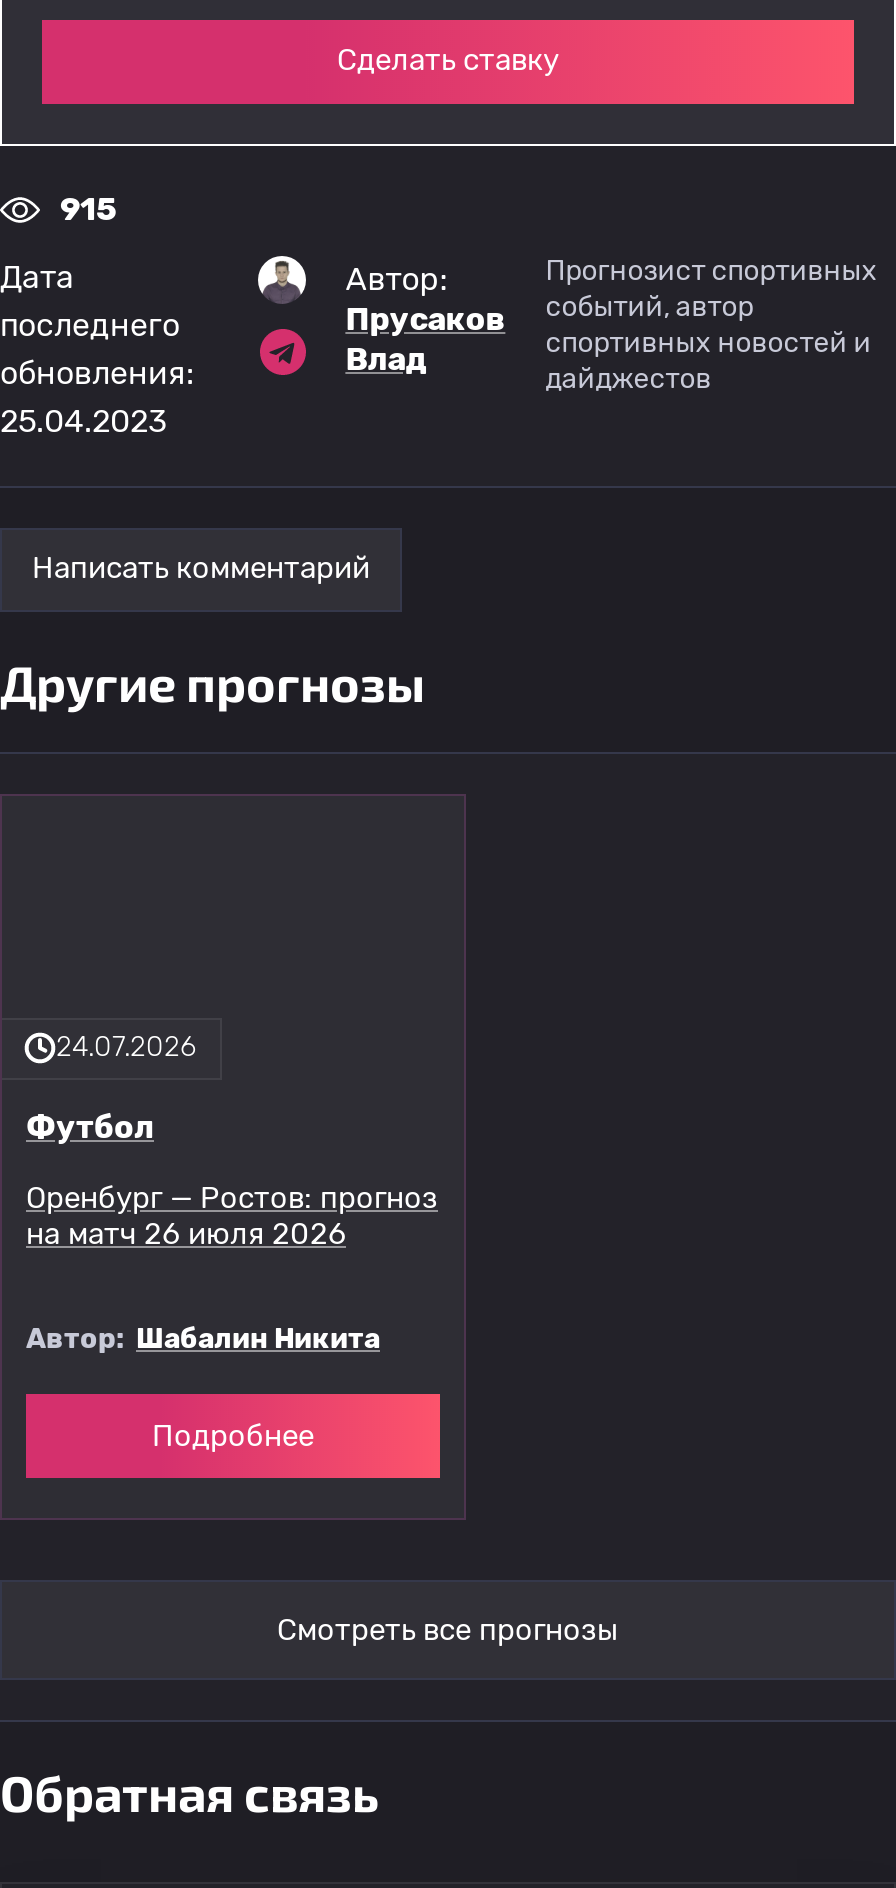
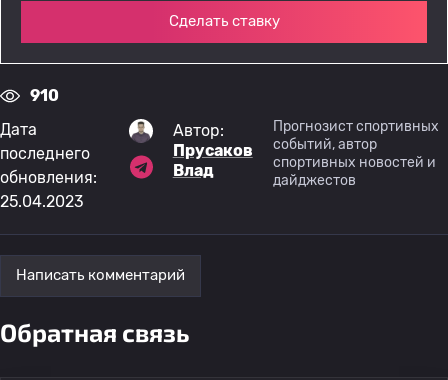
- 915
+ 910

- Другие прогнозы

- 24.07.2026
- Футбол
- Оренбург — Ростов: прогноз
- на матч 26 июля 2026
- Автор: Шабалин Никита
- Подробнее

- Смотреть все прогнозы
